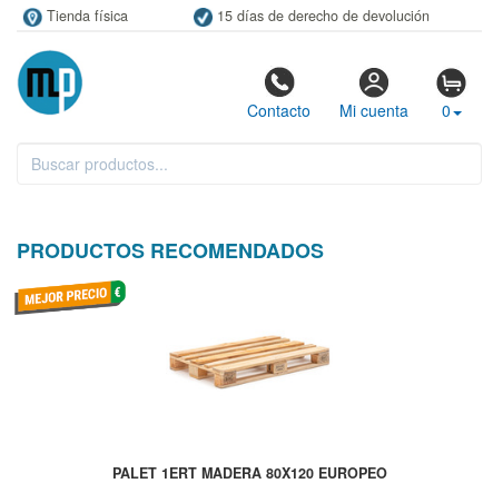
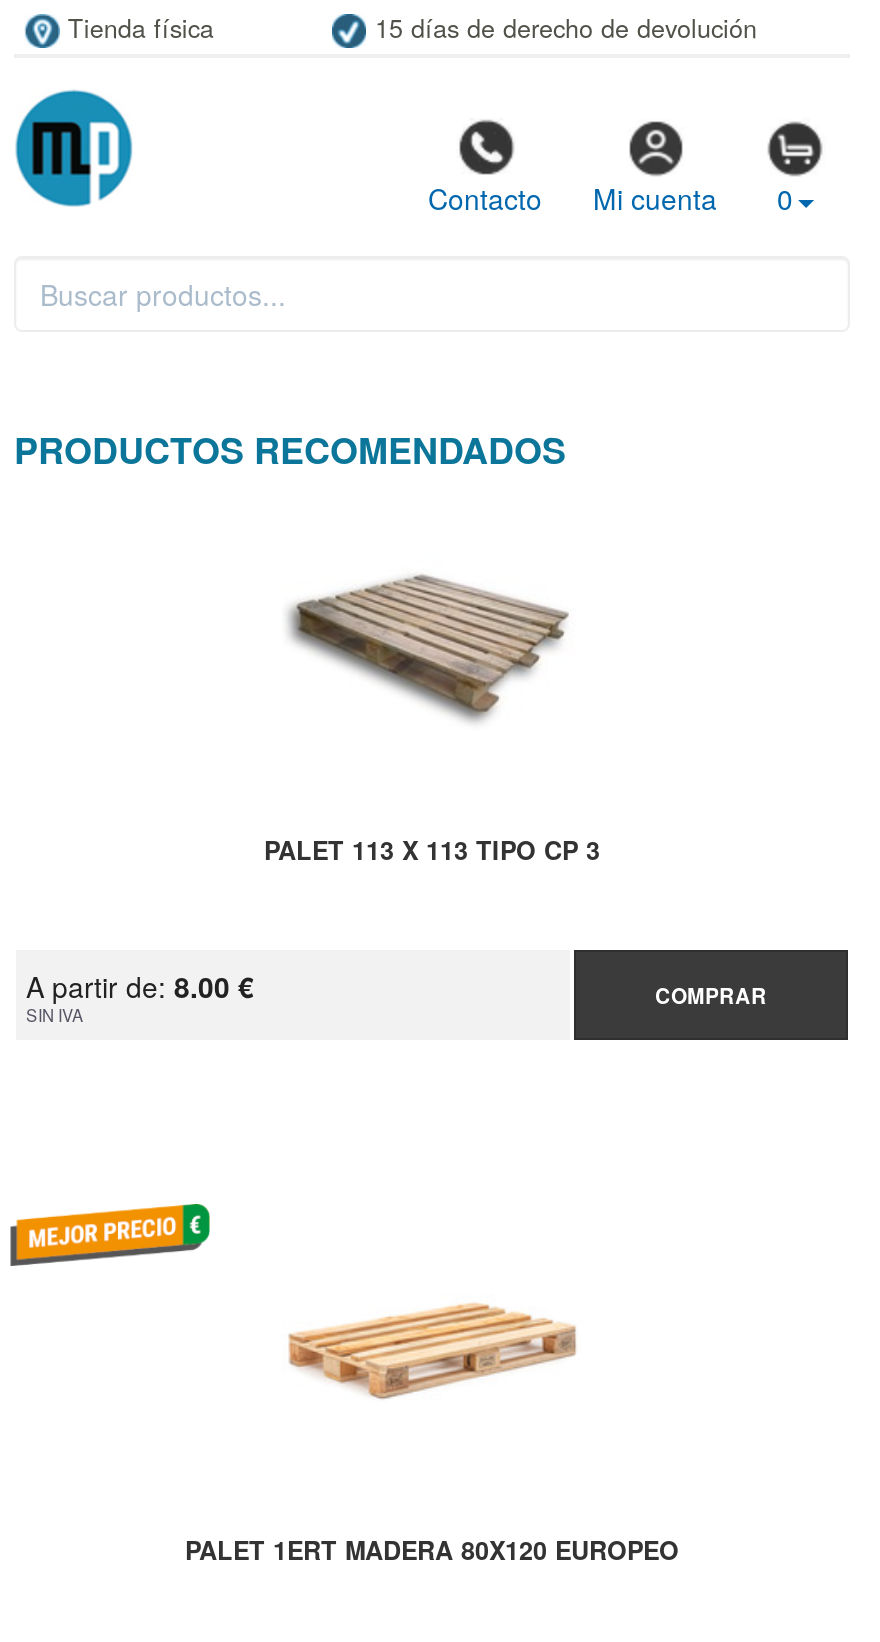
+ PALET 113 X 113 TIPO CP 3
+ A partir de: 8.00 €
+ SIN IVA

+ [image]

+ COMPRAR
